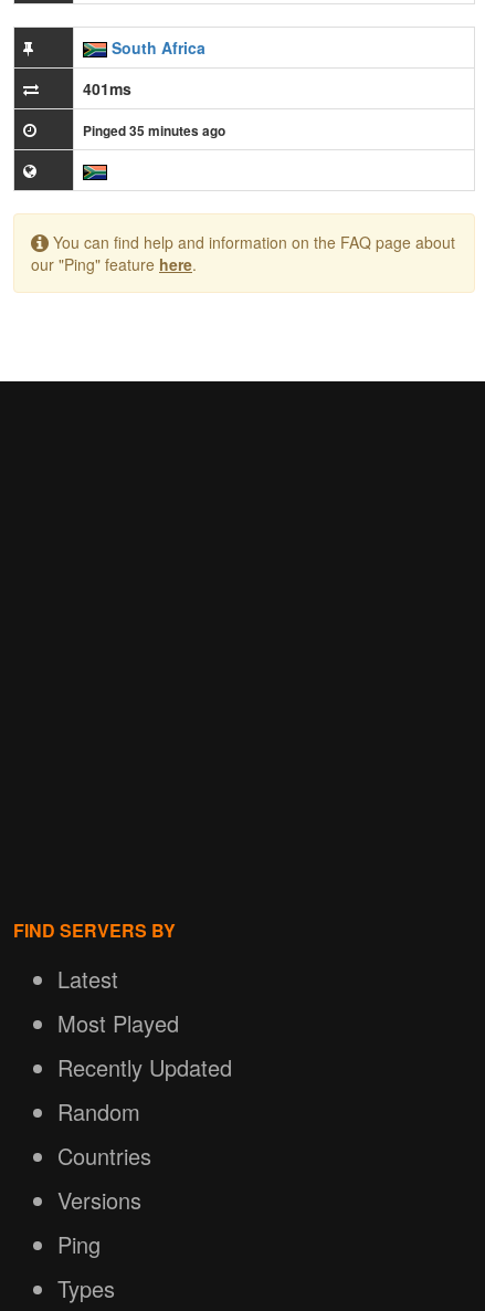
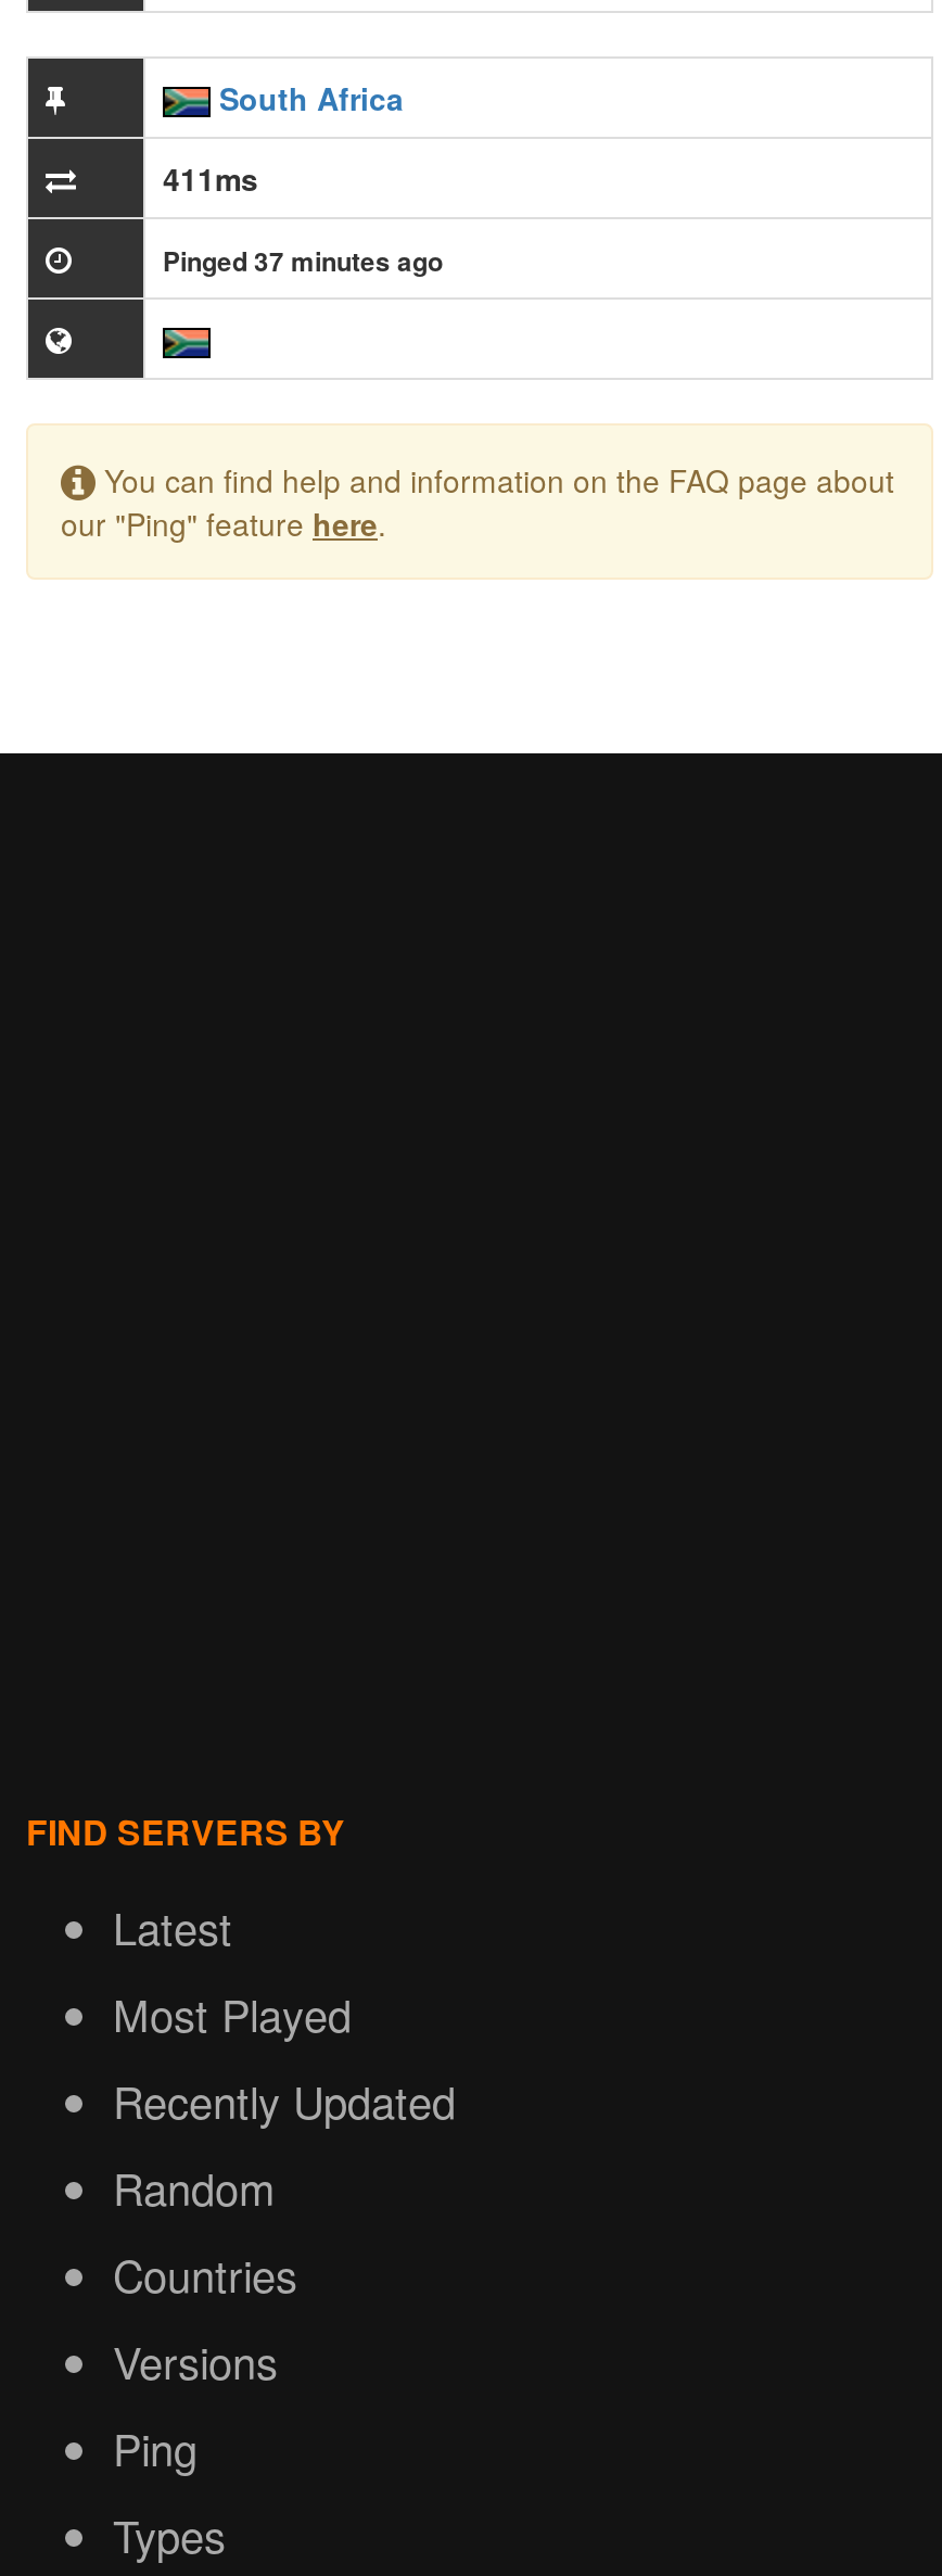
- 401ms
+ 411ms

- Pinged 35 minutes ago
+ Pinged 37 minutes ago
